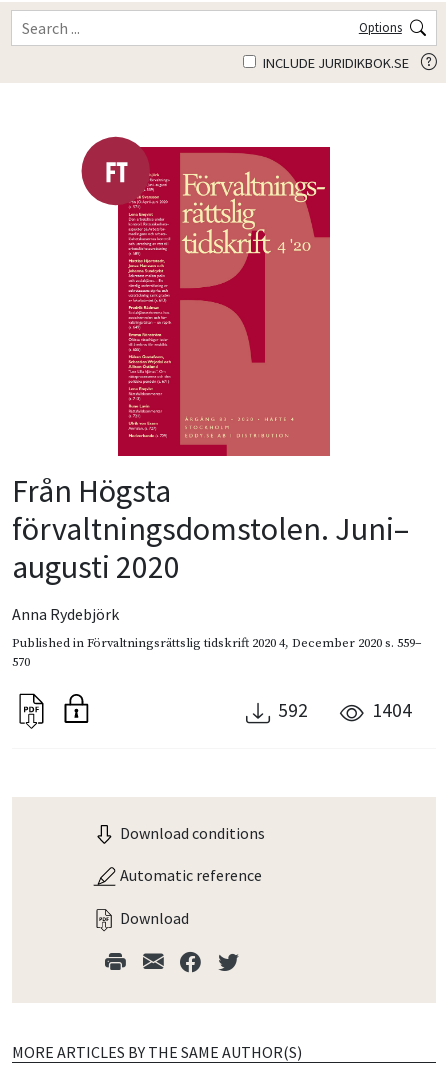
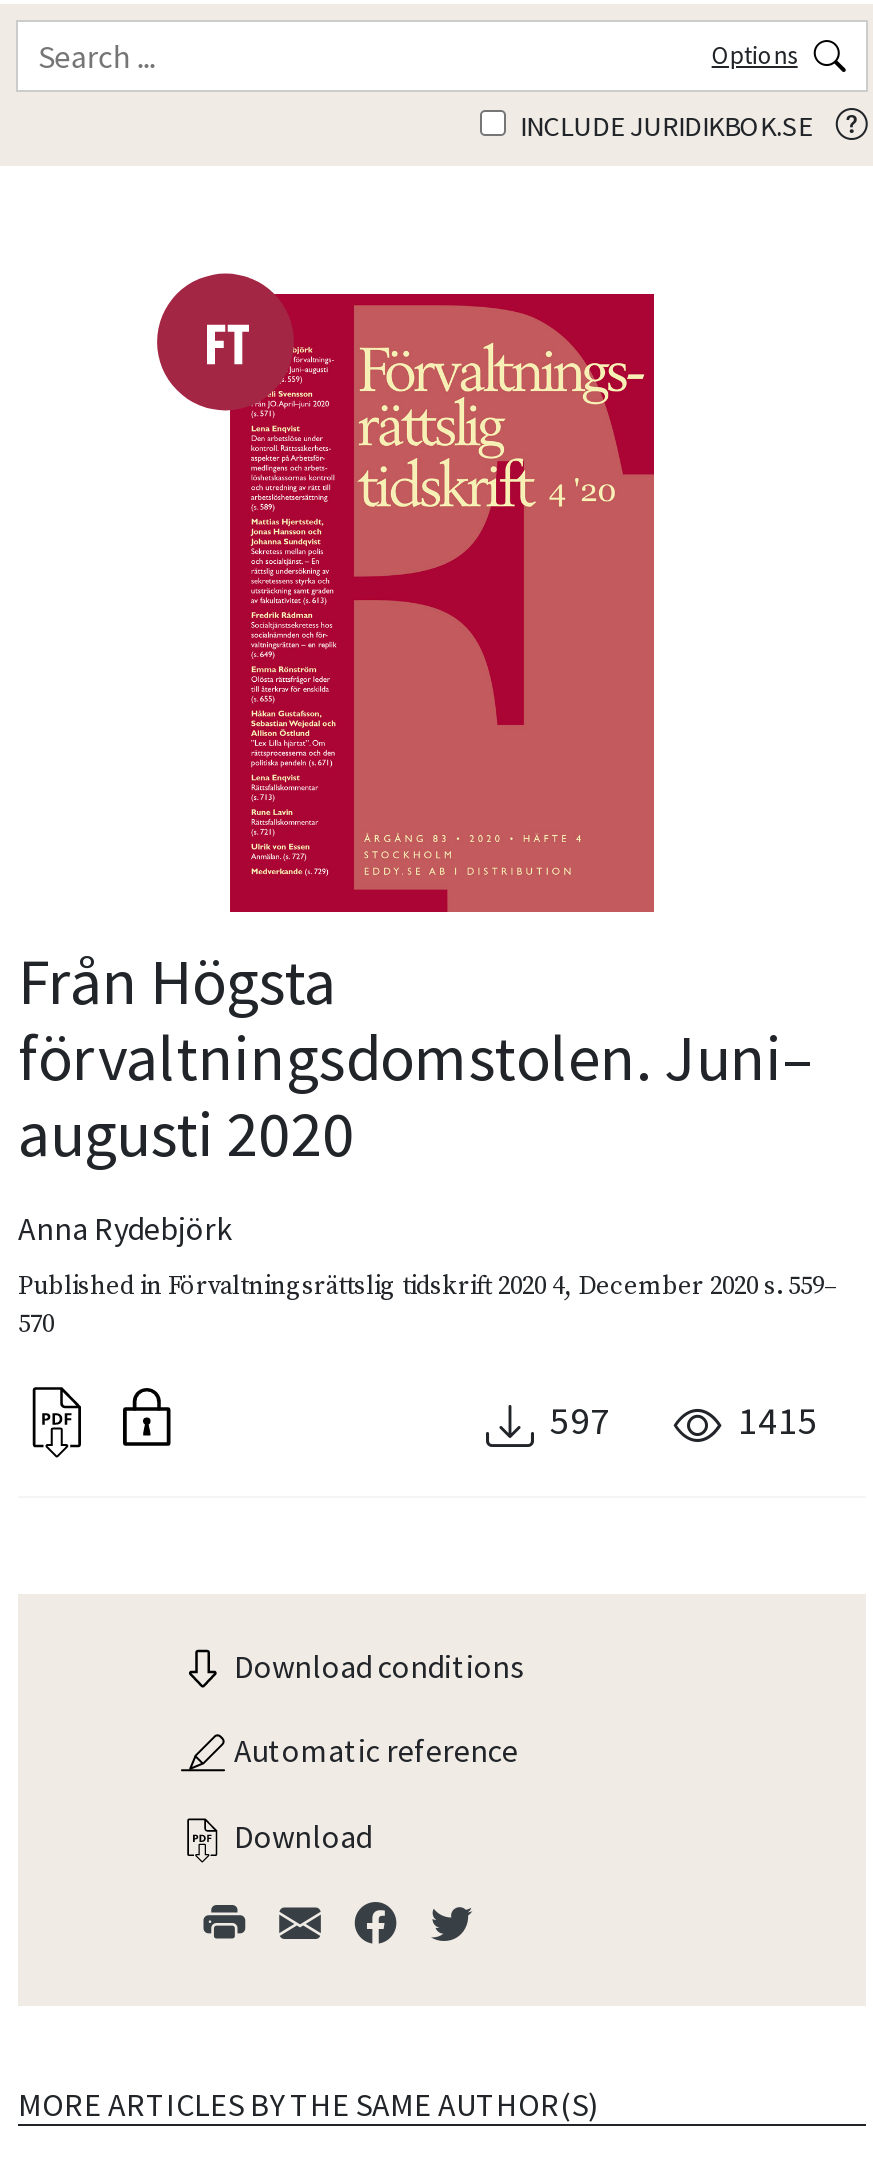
- 592
+ 597

- 1404
+ 1415
